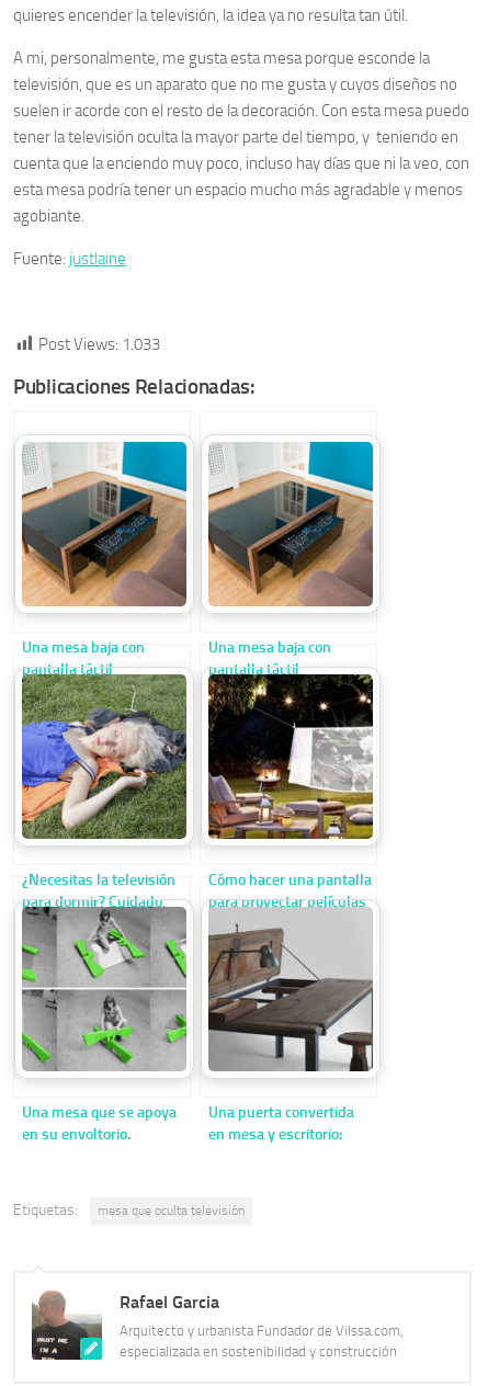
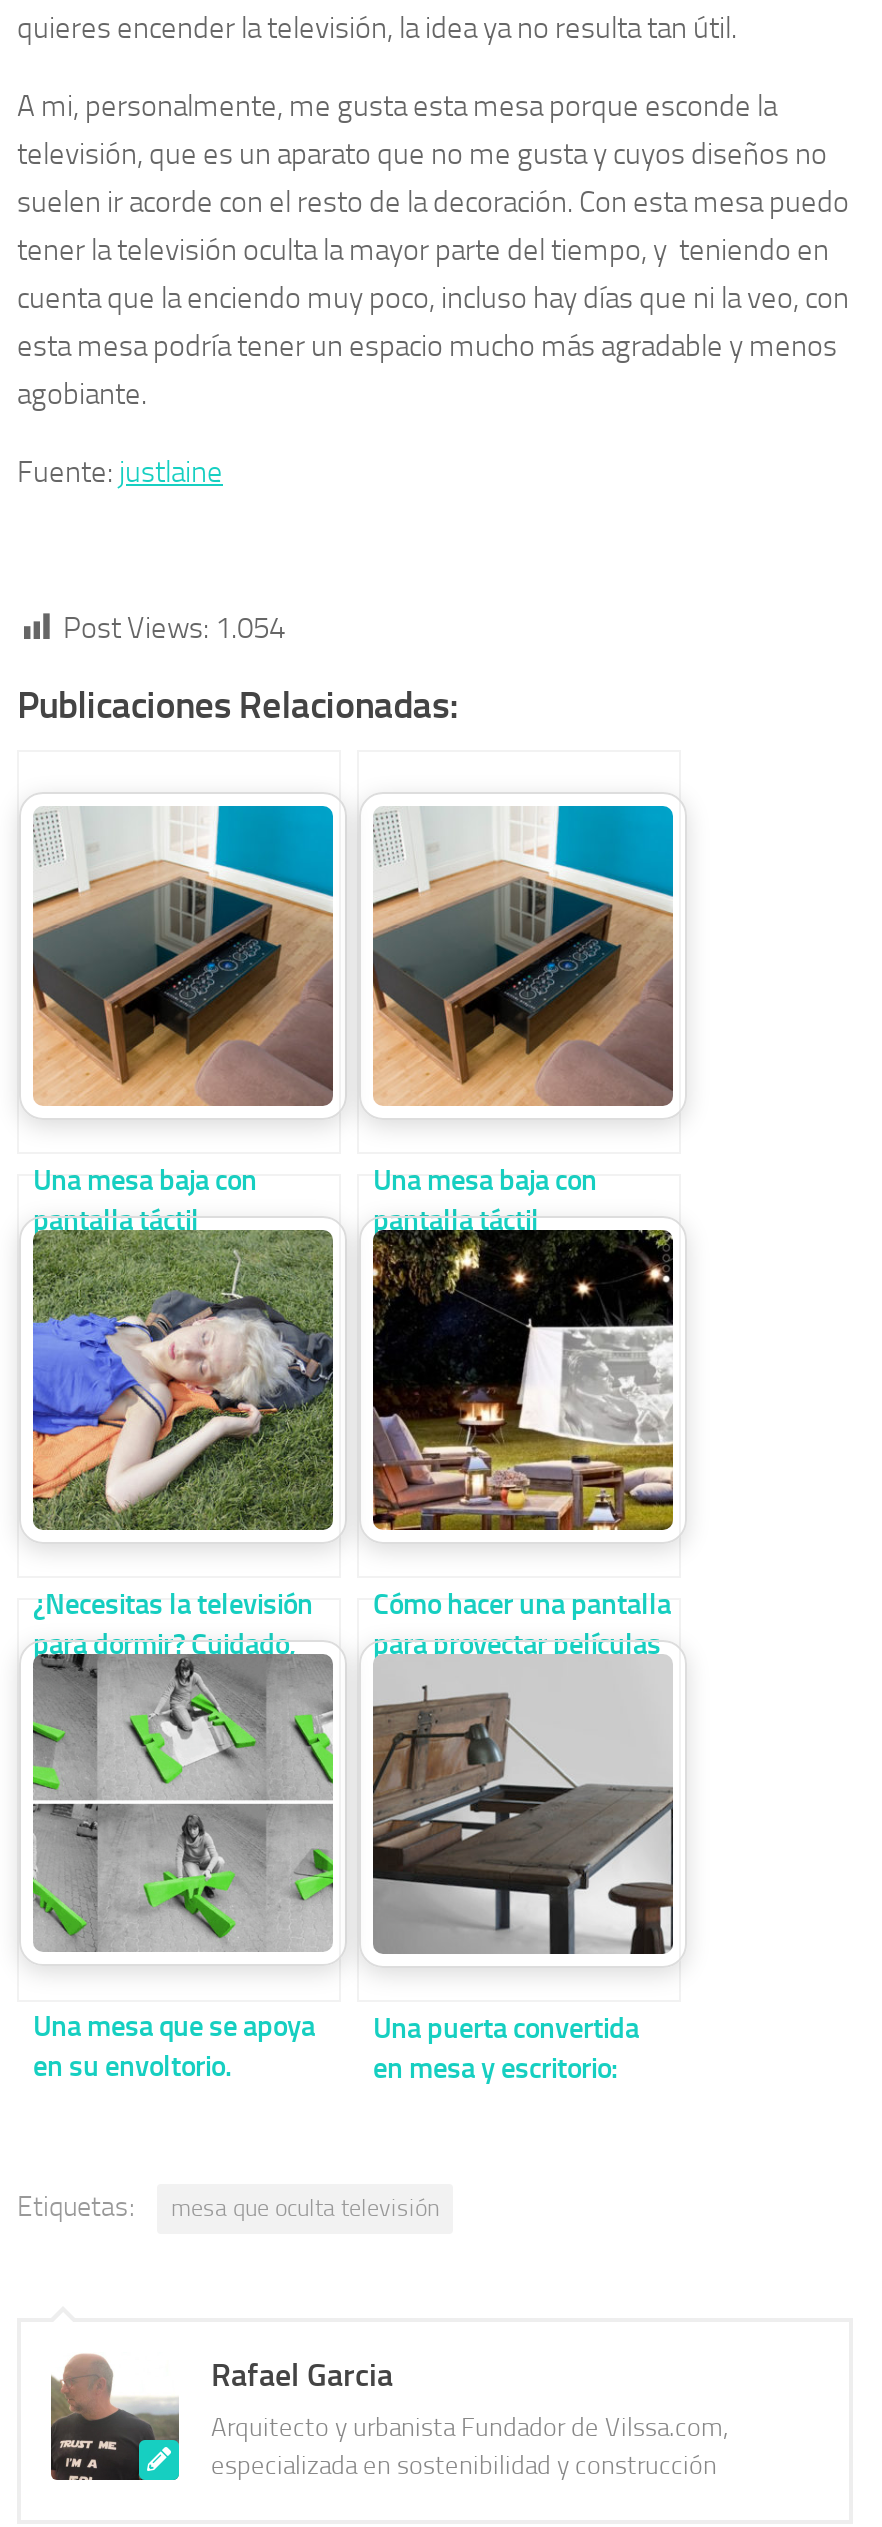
- Post Views: 1.033
+ Post Views: 1.054
